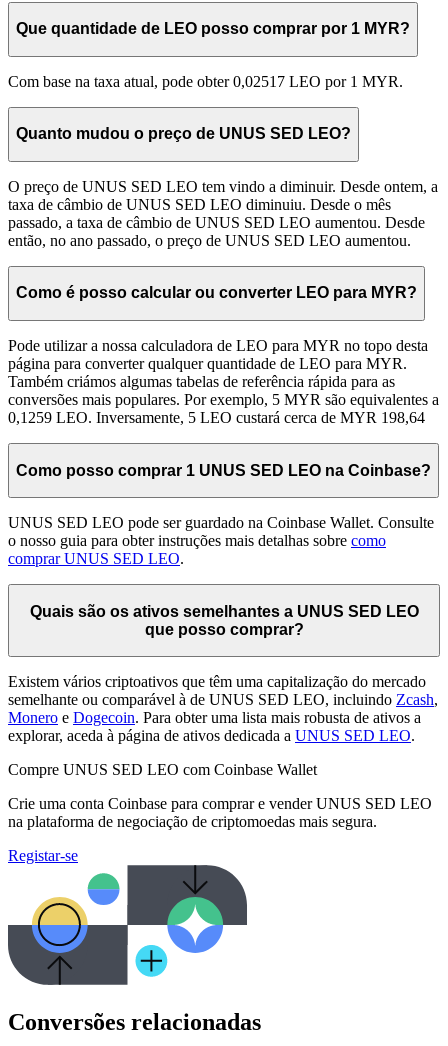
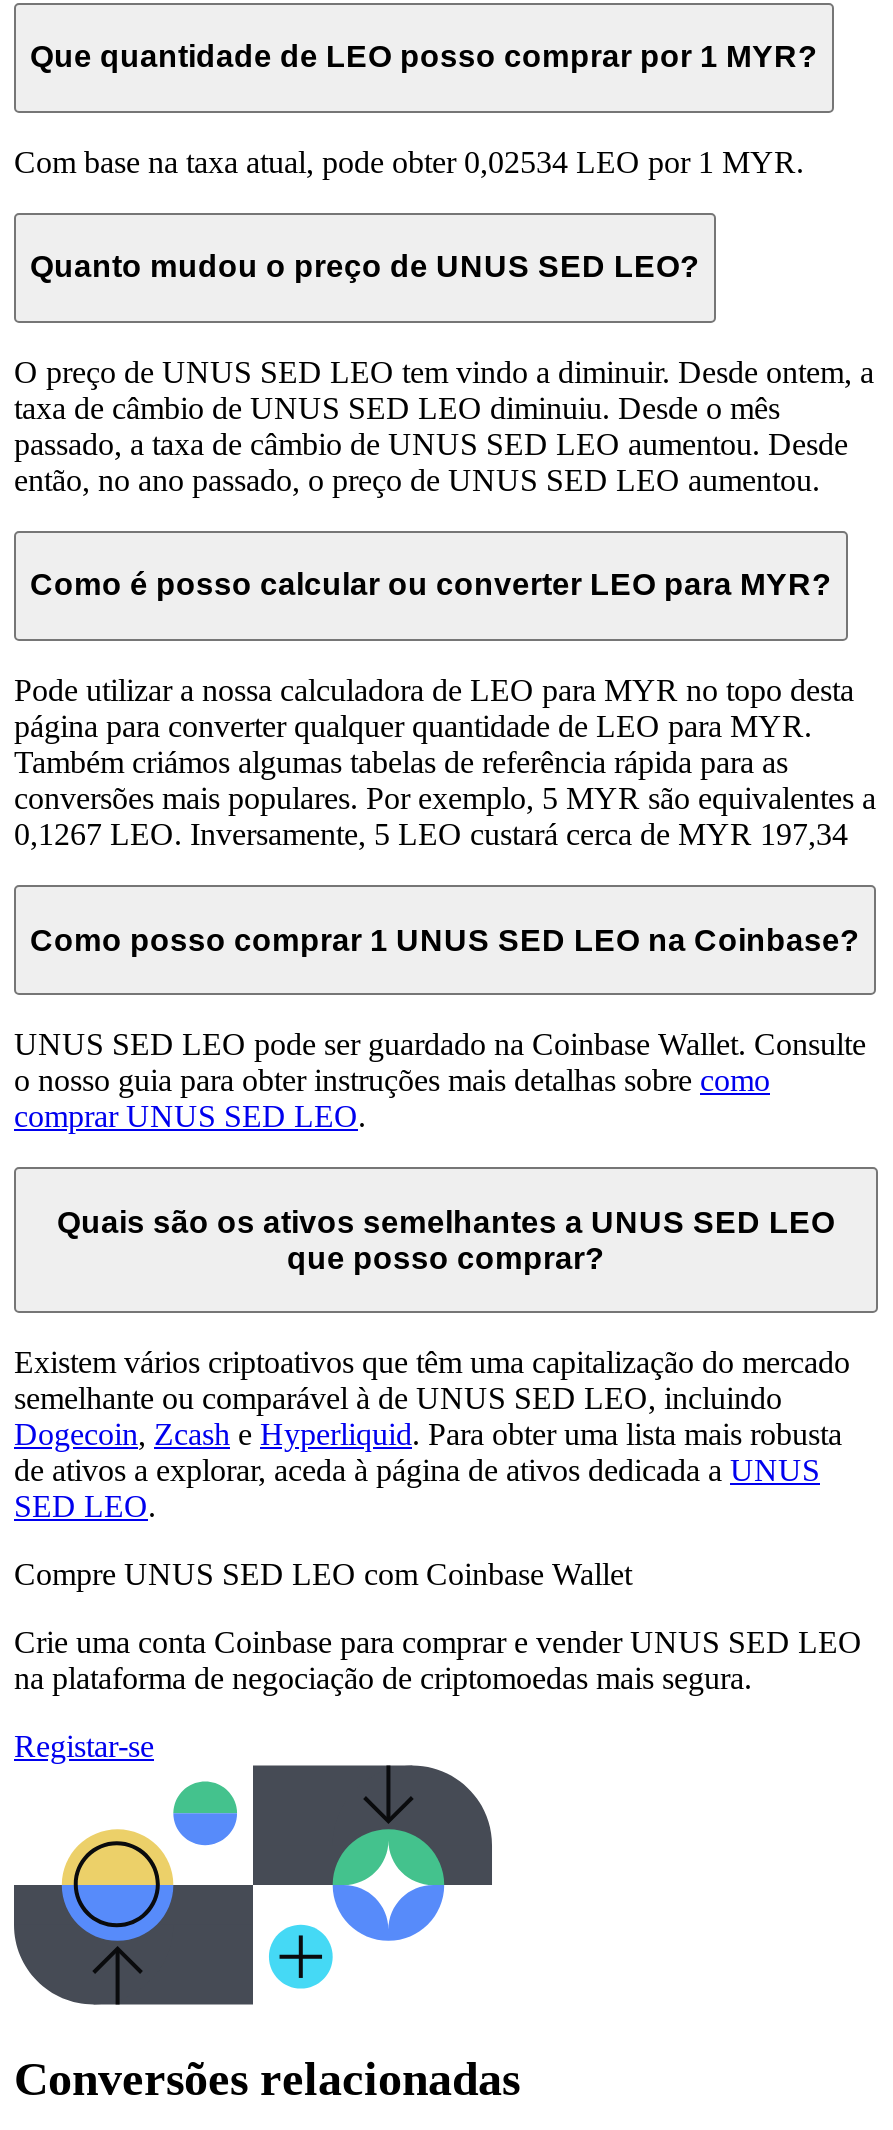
- Com base na taxa atual, pode obter 0,02517 LEO por 1 MYR.
+ Com base na taxa atual, pode obter 0,02534 LEO por 1 MYR.

- 0,1259 LEO. Inversamente, 5 LEO custará cerca de MYR 198,64
+ 0,1267 LEO. Inversamente, 5 LEO custará cerca de MYR 197,34

- semelhante ou comparável à de UNUS SED LEO, incluindo Zcash,
- Monero e Dogecoin. Para obter uma lista mais robusta de ativos a
- explorar, aceda à página de ativos dedicada a UNUS SED LEO.
+ semelhante ou comparável à de UNUS SED LEO, incluindo
+ Dogecoin, Zcash eHyperliquid. Para obter uma lista mais robusta
+ de ativos a explorar, aceda à página de ativos dedicada a UNUS
+ SED LEO.
